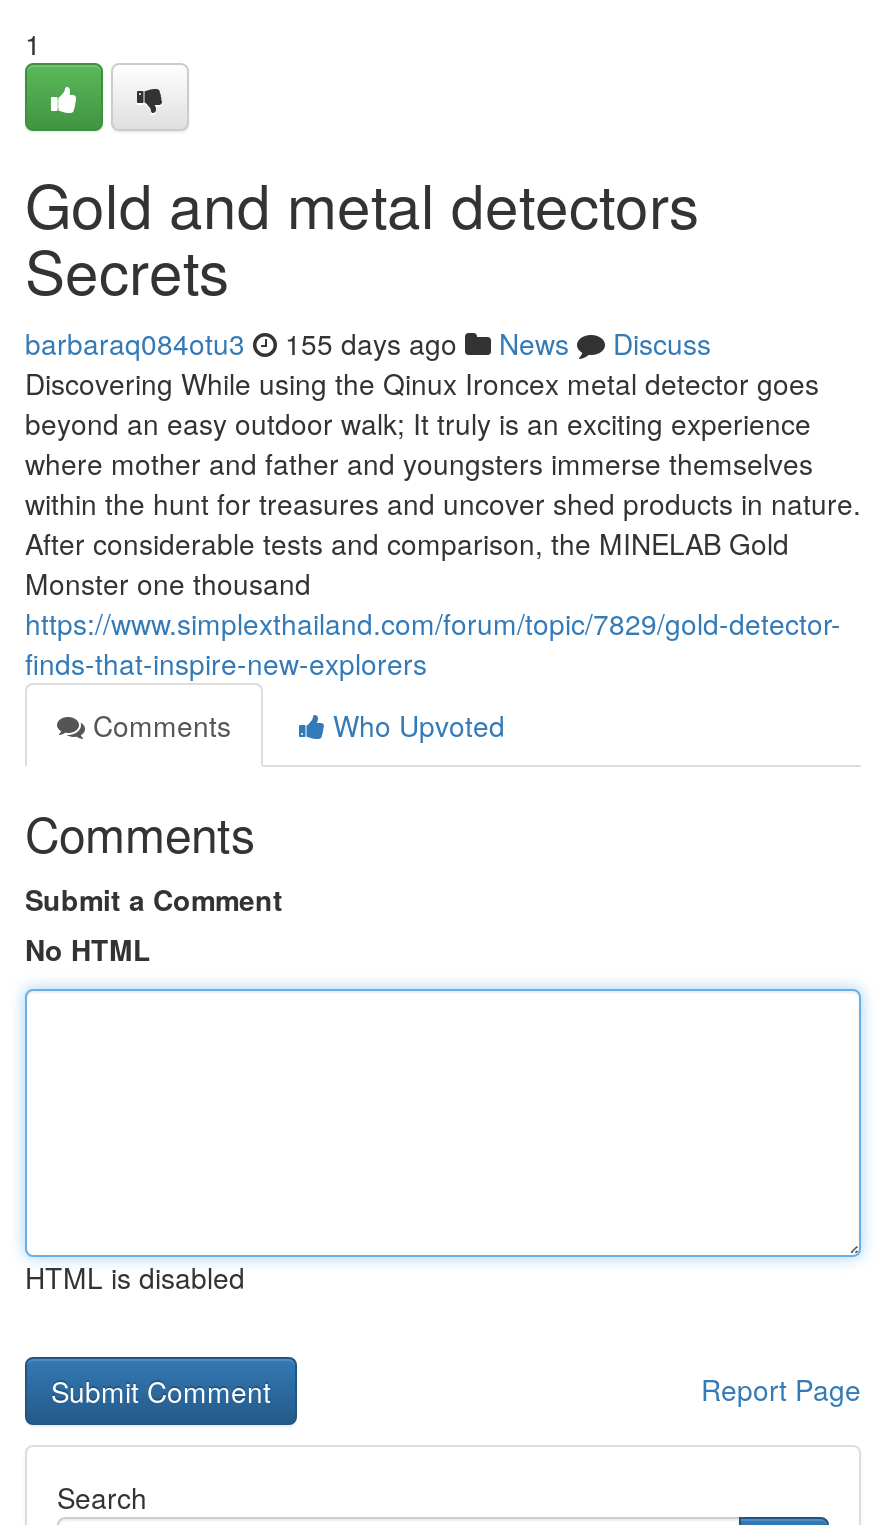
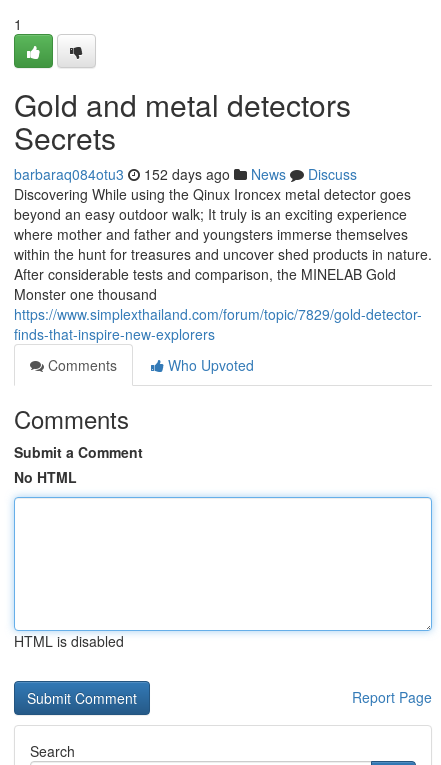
- barbaraq084otu3 155 days ago News Discuss
+ barbaraq084otu3 152 days ago News Discuss
